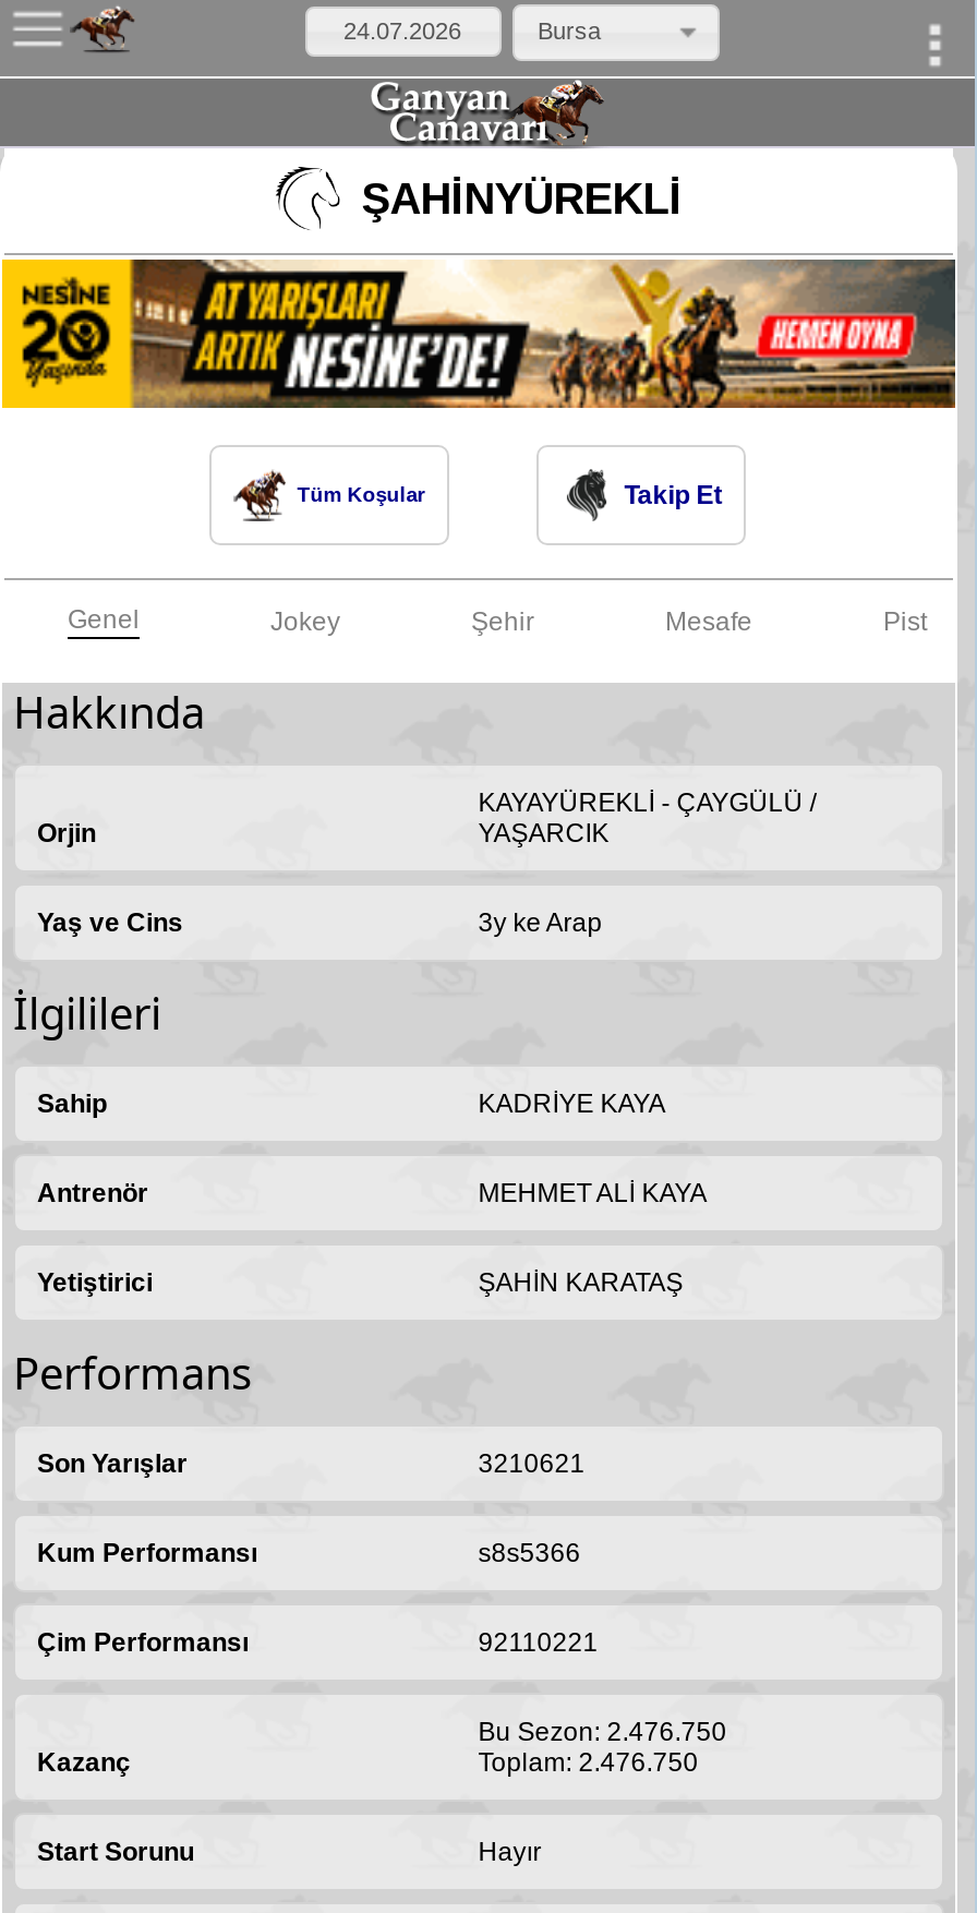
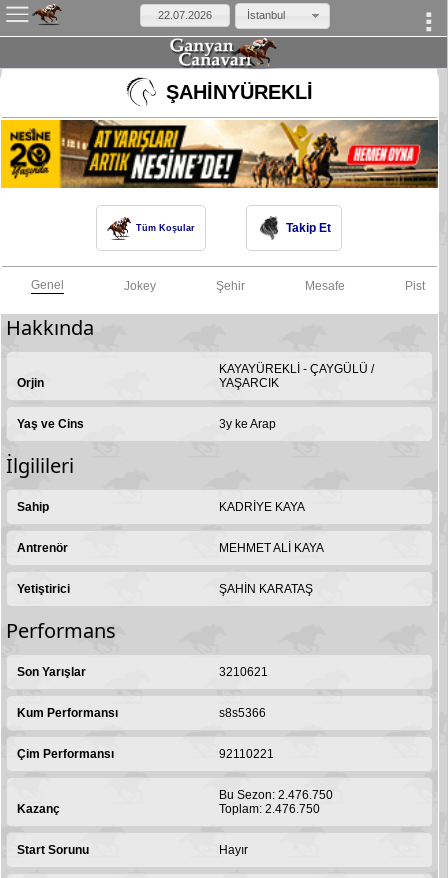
- Bursa
+ İstanbul
